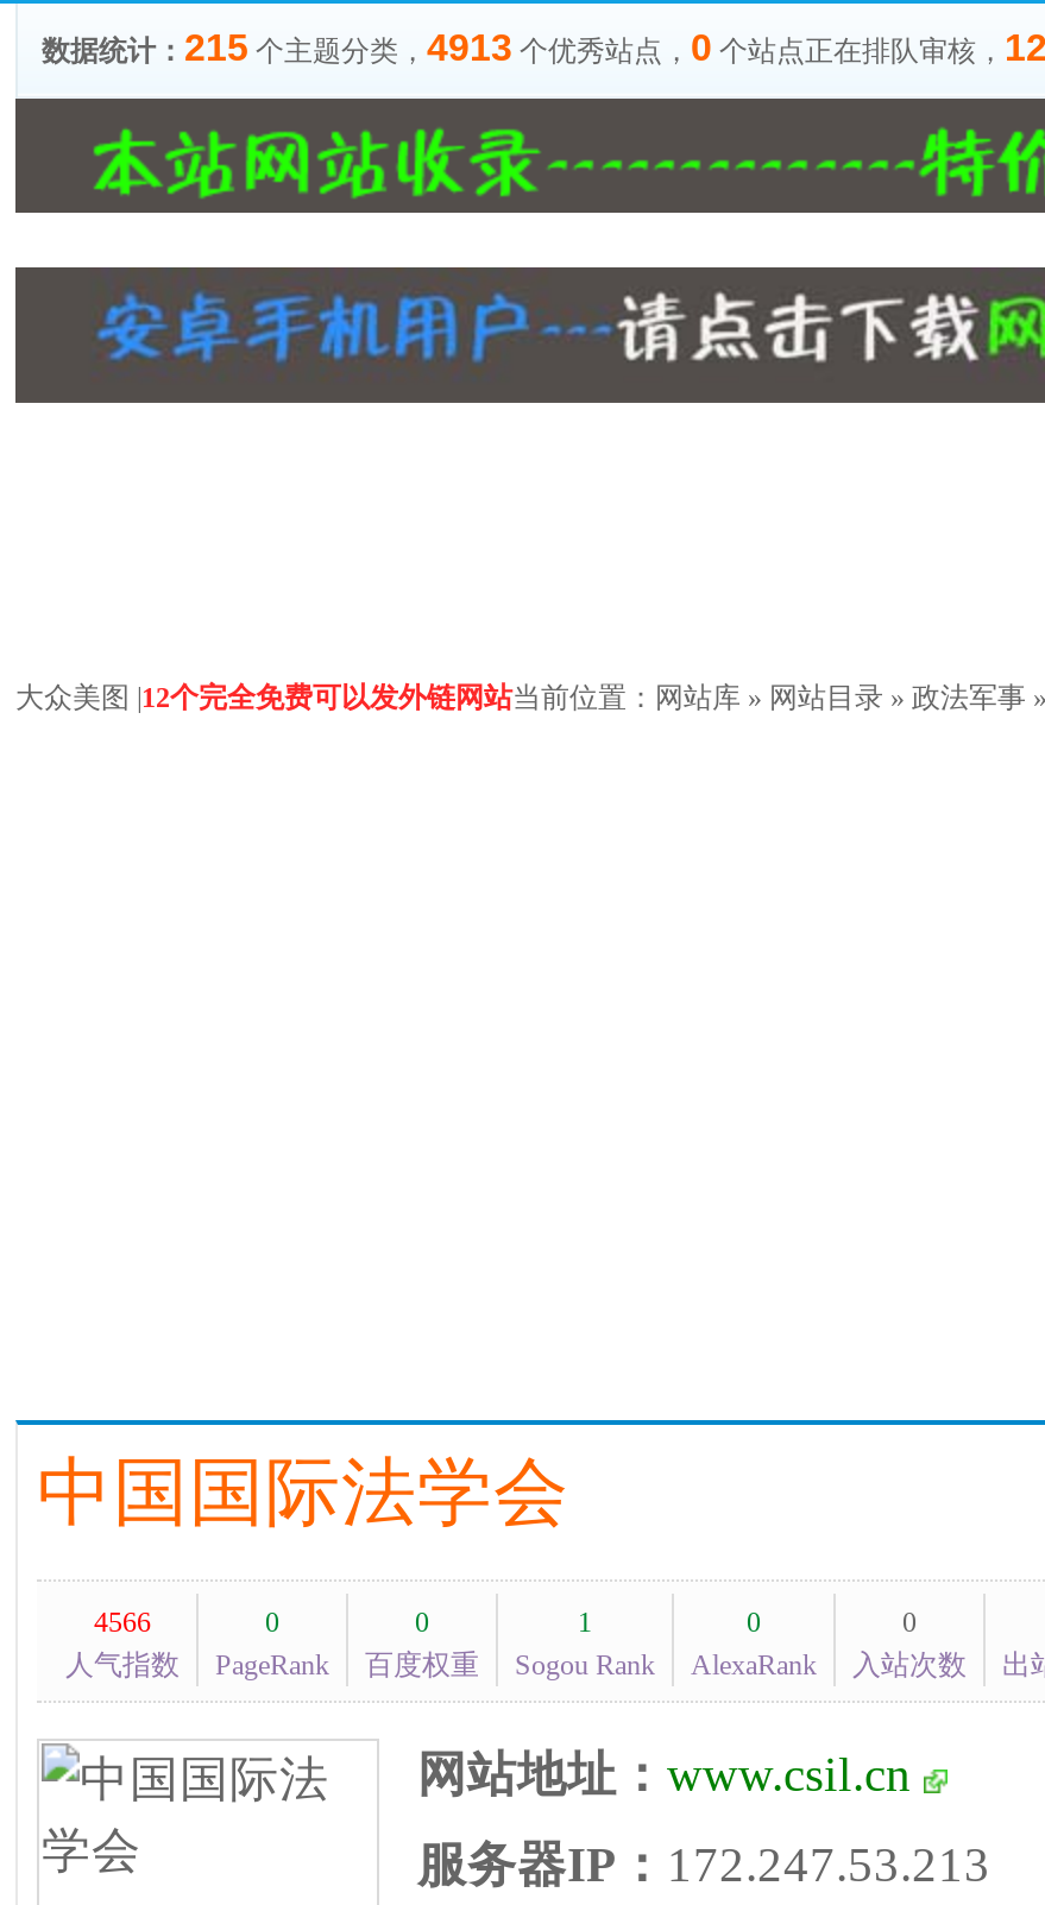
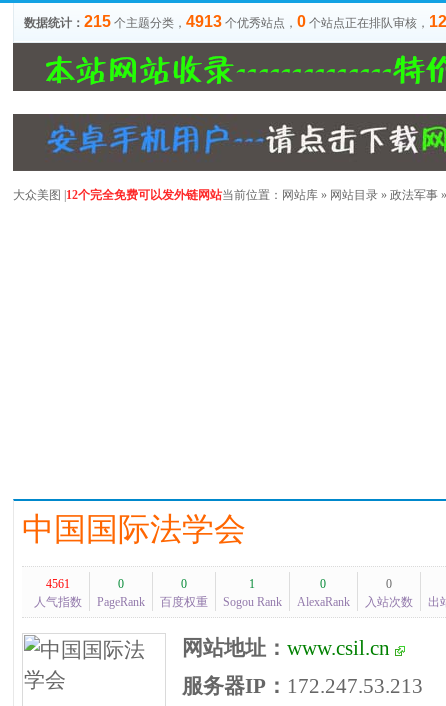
- 4566
+ 4561
